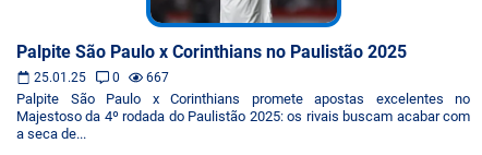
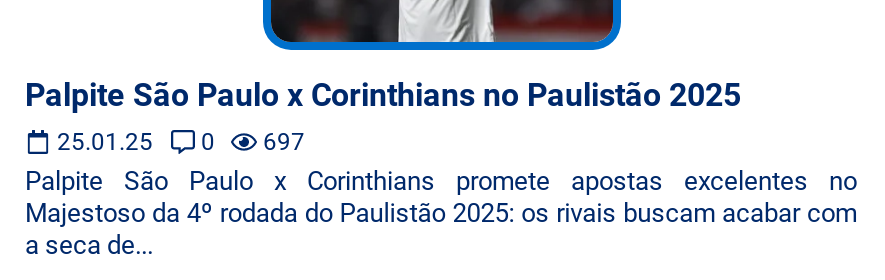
- 25.01.25 0 667
+ 25.01.25 0 697
